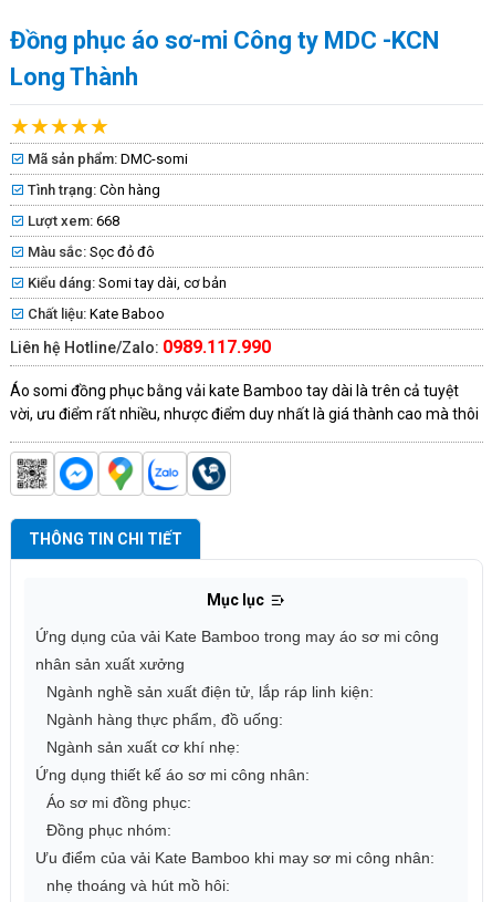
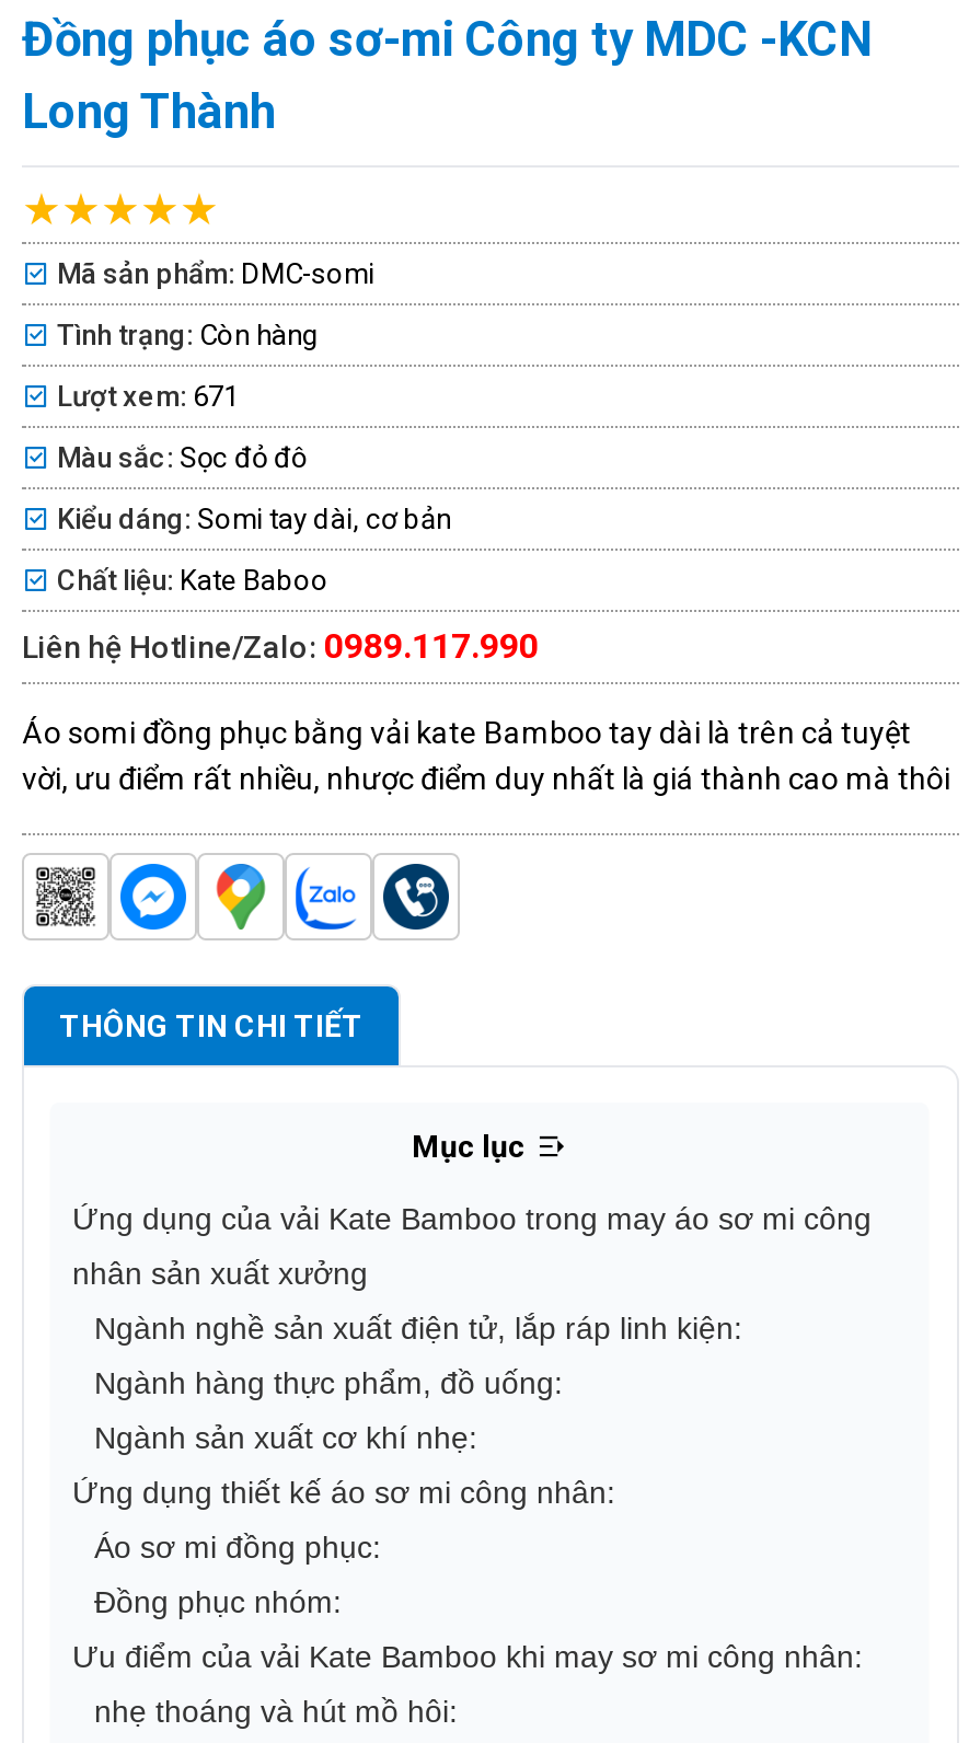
- Lượt xem: 668
+ Lượt xem: 671
